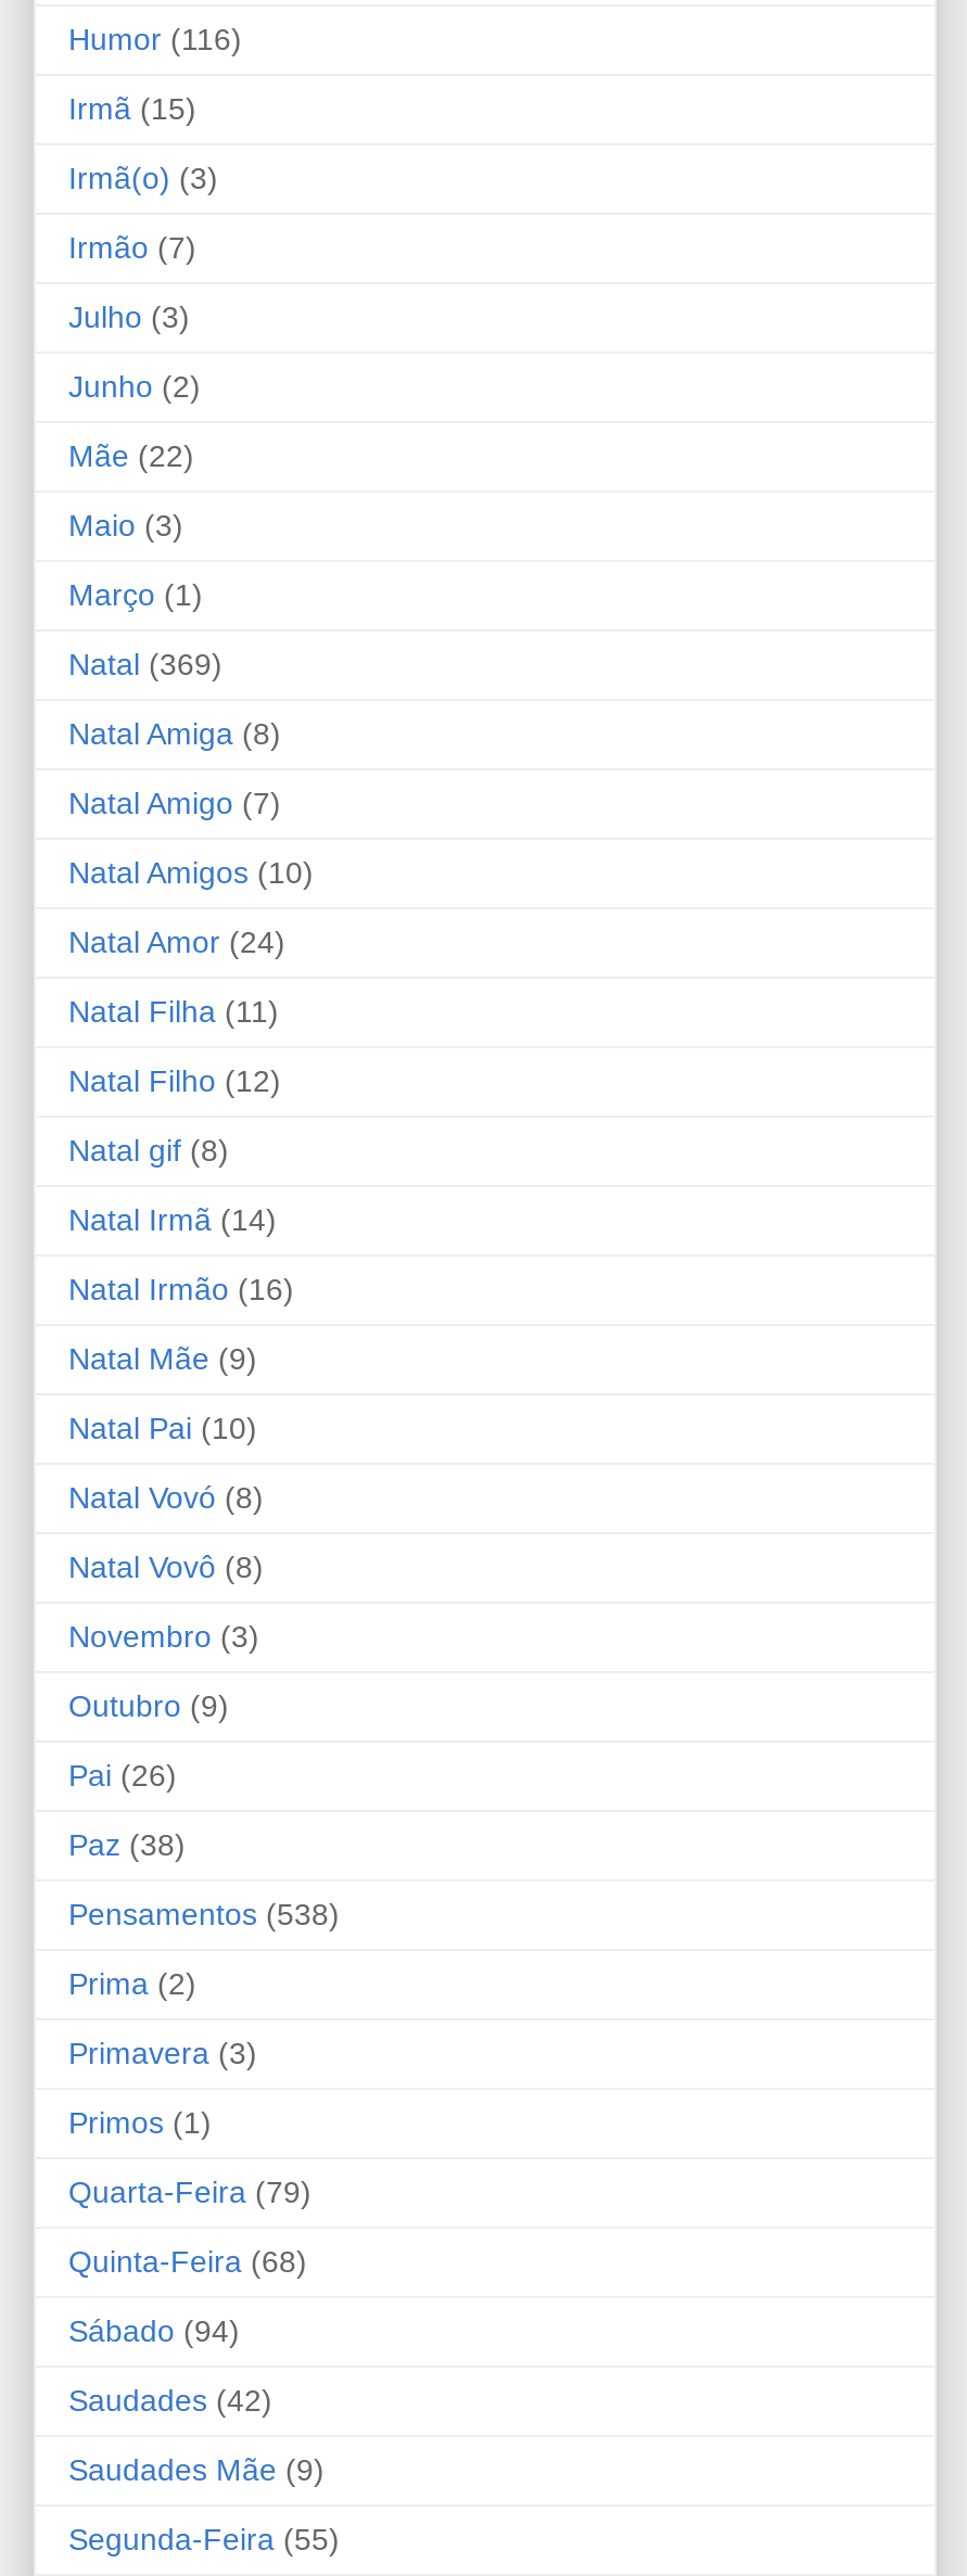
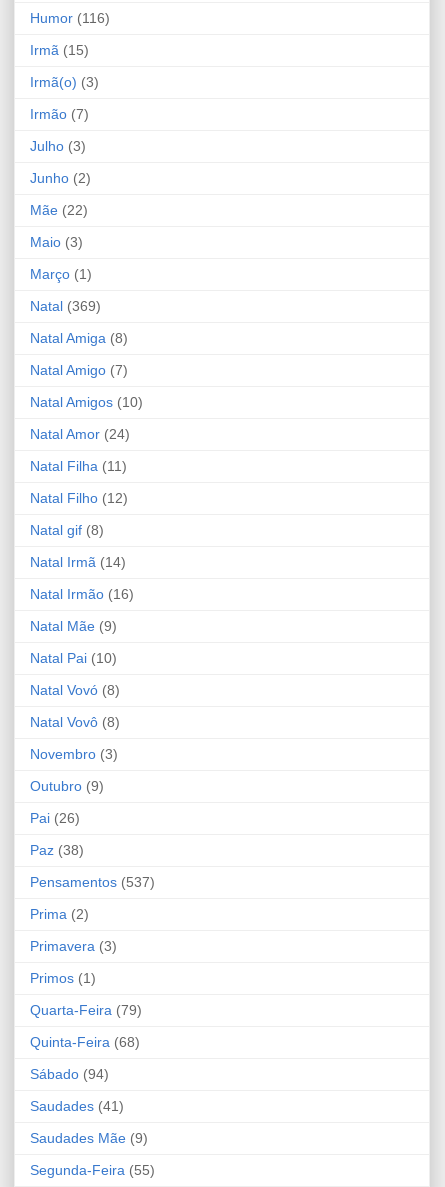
- Pensamentos (538)
+ Pensamentos (537)

- Saudades (42)
+ Saudades (41)
